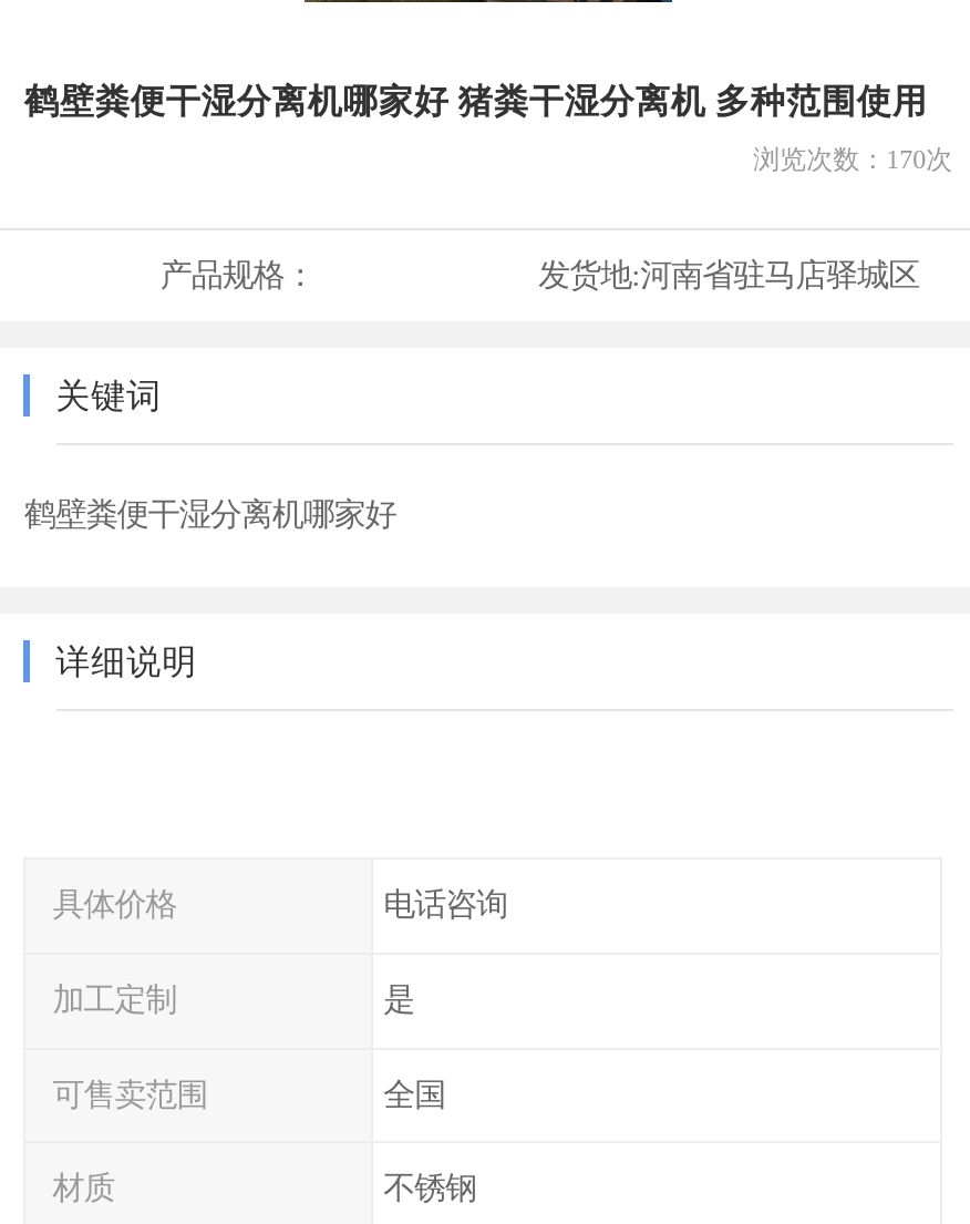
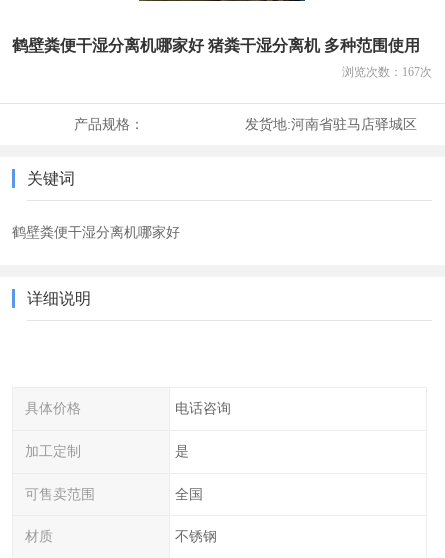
- 浏览次数：170次
+ 浏览次数：167次
